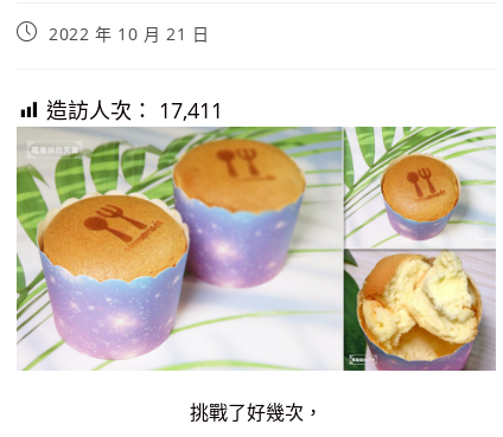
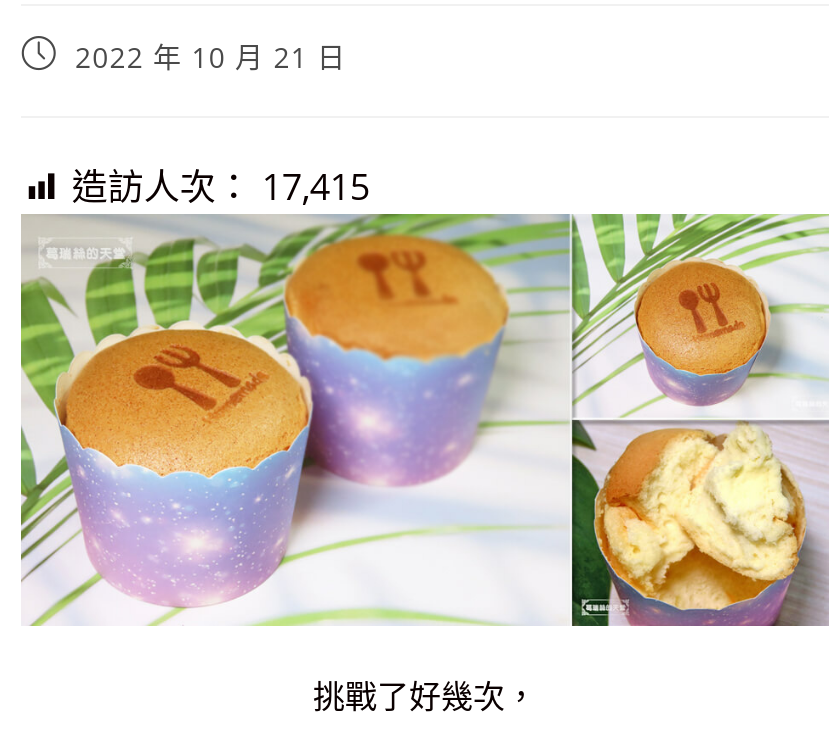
- 造訪人次： 17,411
+ 造訪人次： 17,415
